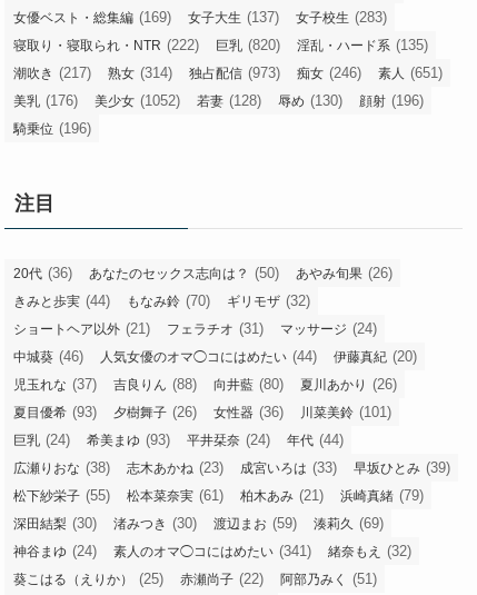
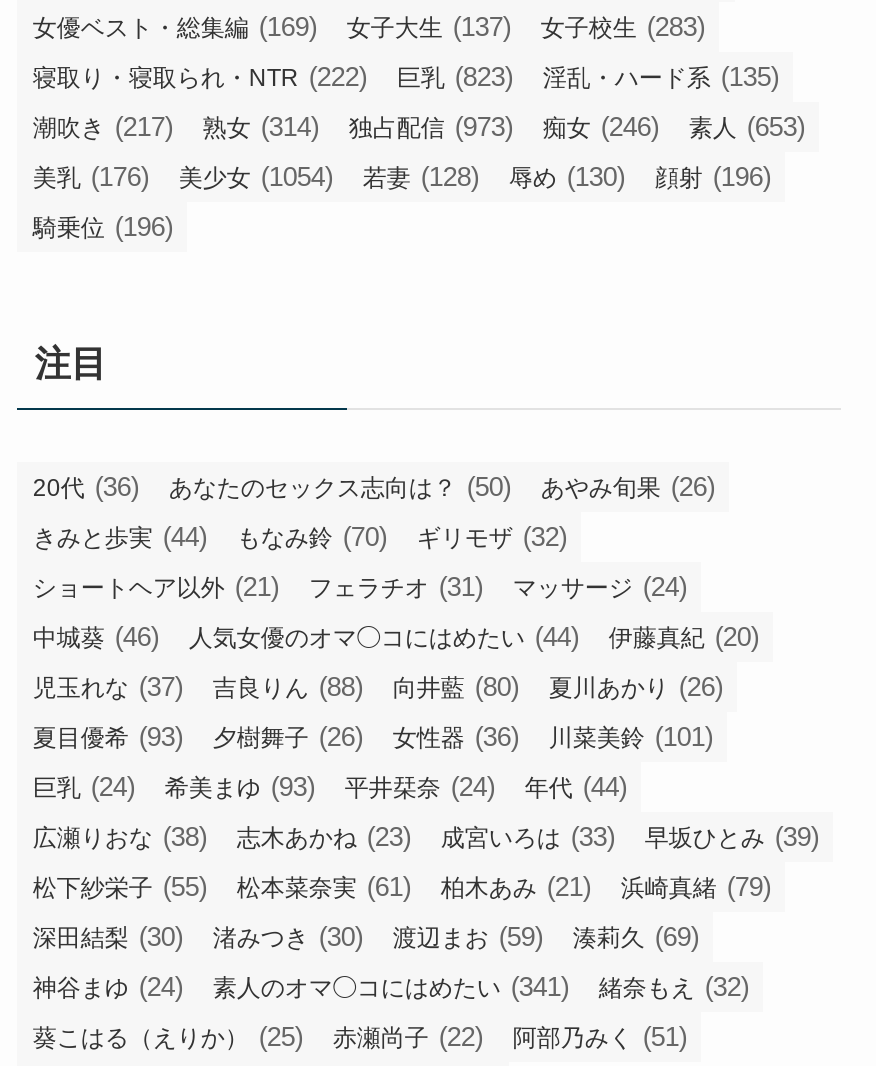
- 寝取り・寝取られ・NTR (222) 巨乳(820) 淫乱・ハード系(135)
+ 寝取り・寝取られ・NTR (222) 巨乳(823) 淫乱・ハード系(135)

- 潮吹き(217) 熟女(314) 独占配信(973) 痴女(246) 素人(651)
+ 潮吹き(217) 熟女(314) 独占配信(973) 痴女(246) 素人(653)

- 美乳(176) 美少女(1052) 若妻(128) 辱め(130) 顔射(196)
+ 美乳(176) 美少女(1054) 若妻(128) 辱め(130) 顔射(196)
